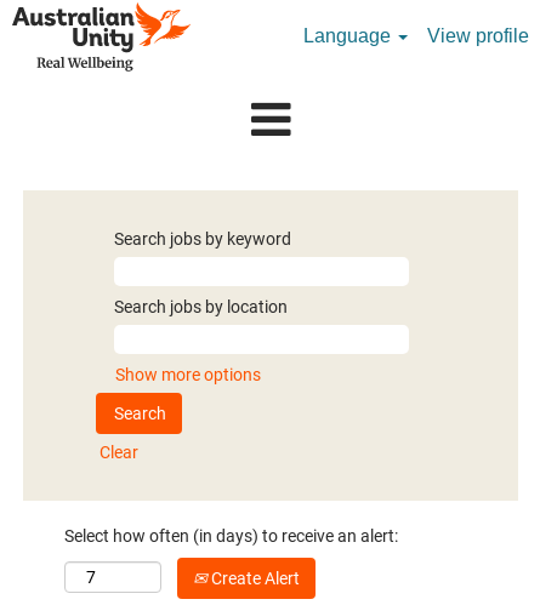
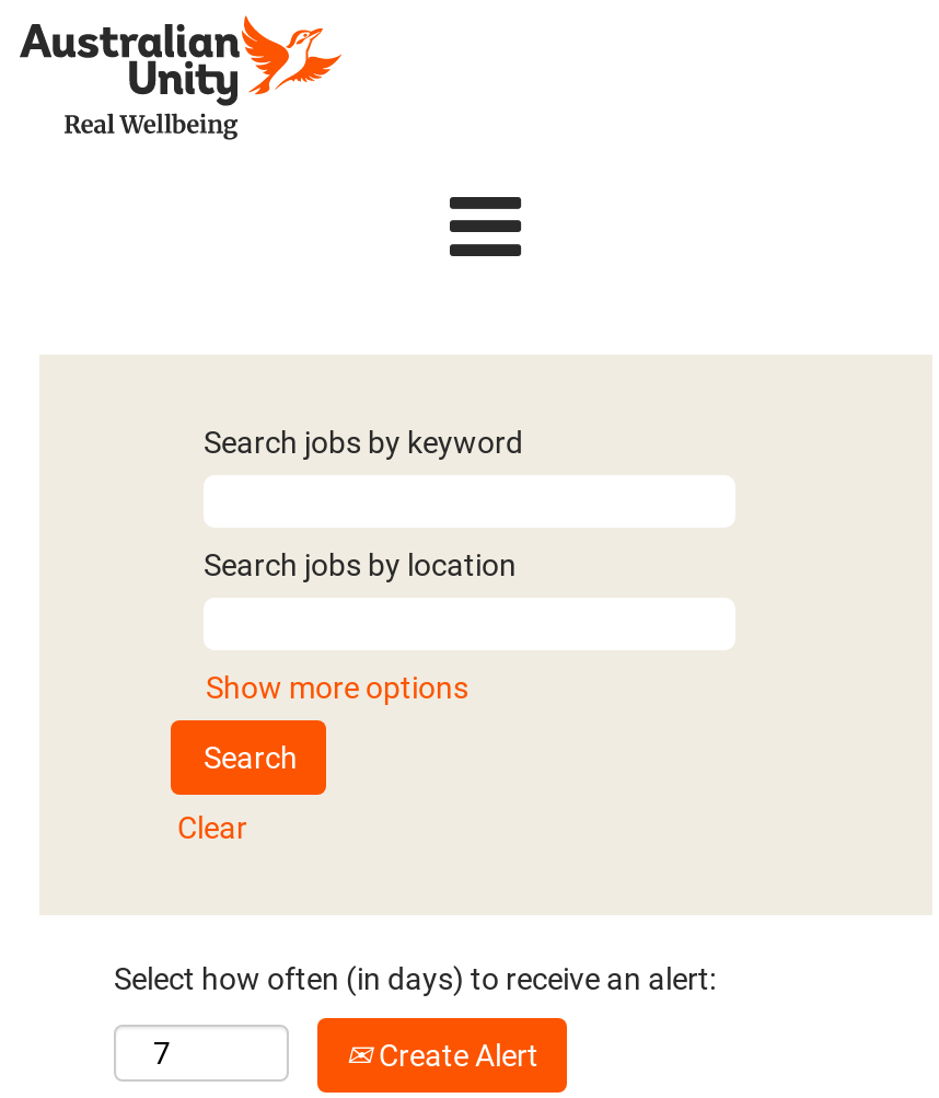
- Language
- View profile
